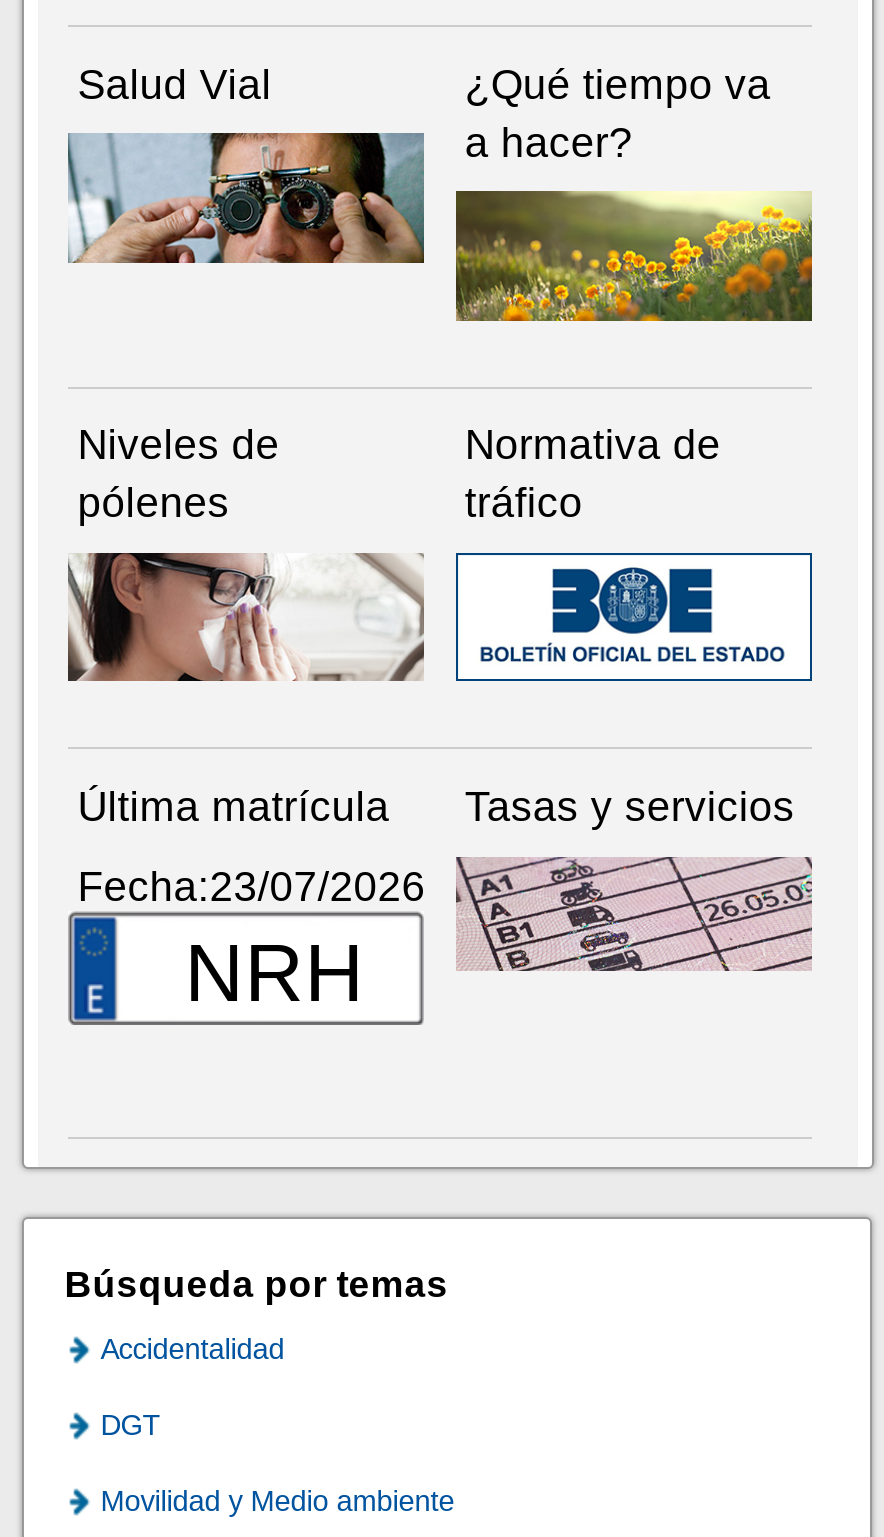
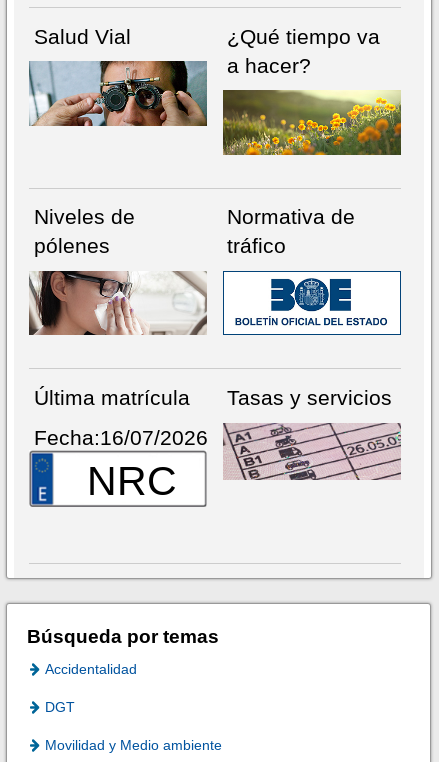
- Fecha:23/07/2026
- NRH
+ Fecha:16/07/2026
+ NRC
